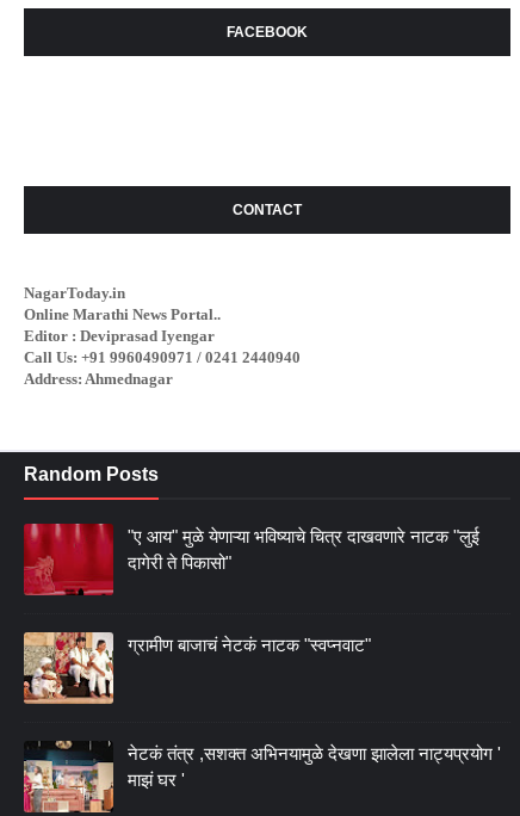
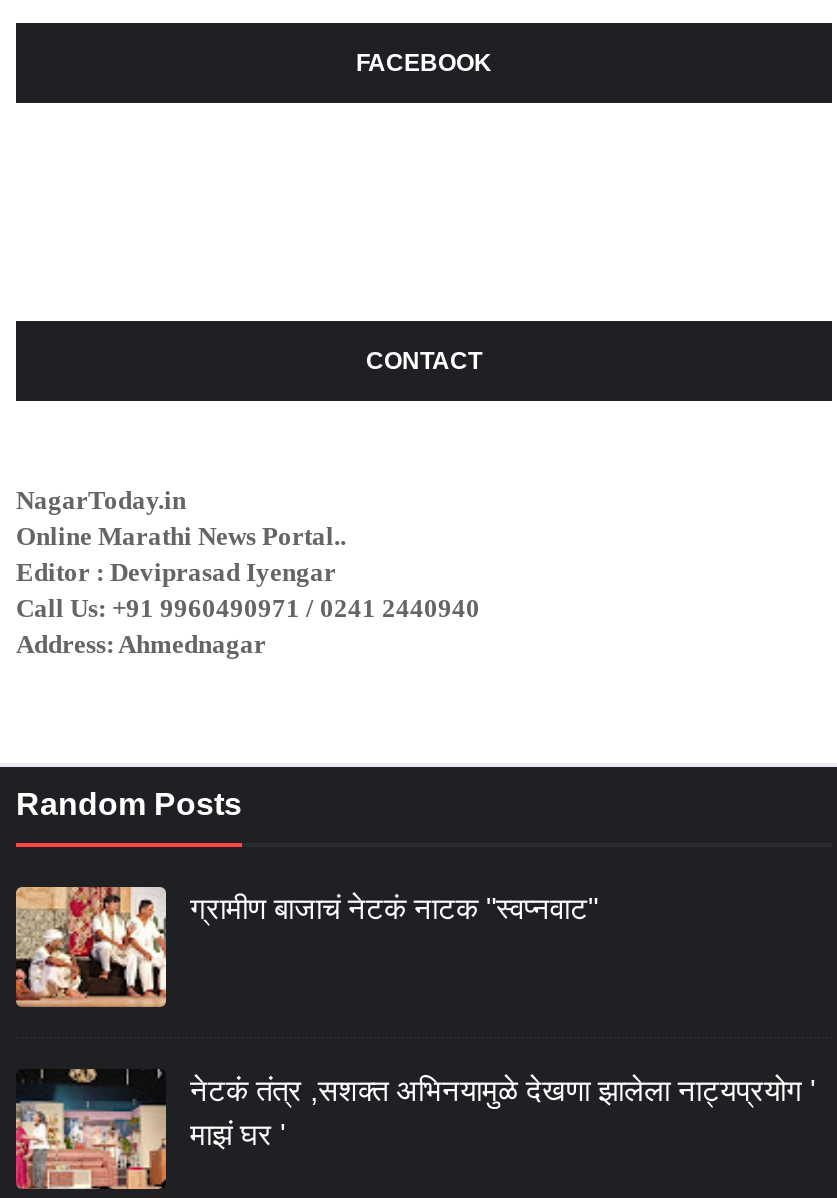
- [image]
- "ए आय" मुळे येणाऱ्या भविष्याचे चित्र दाखवणारे नाटक "लुई
- दागेरी ते पिकासो"
